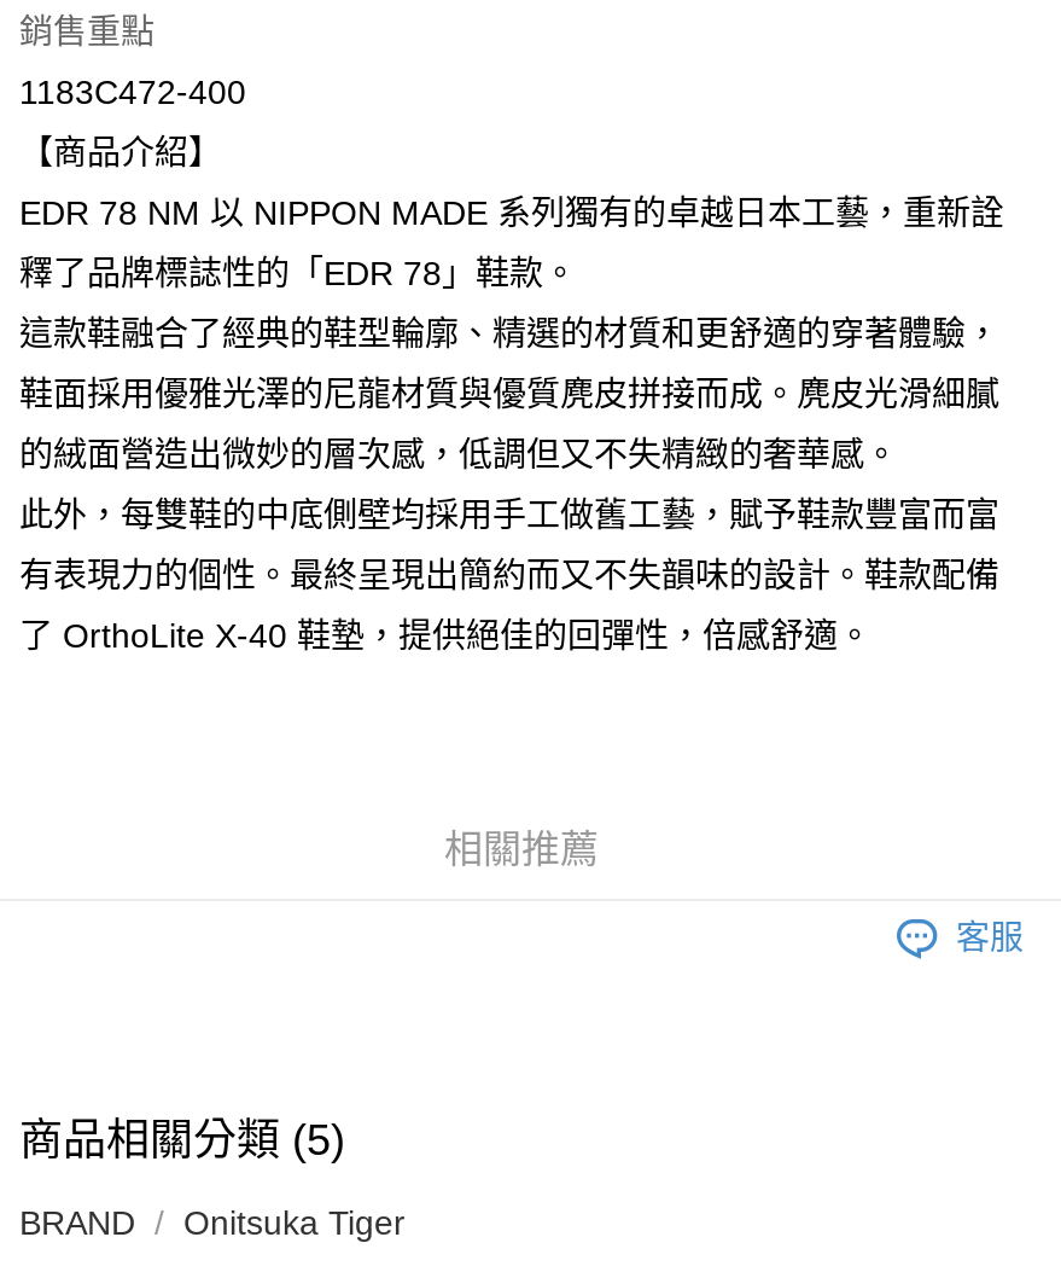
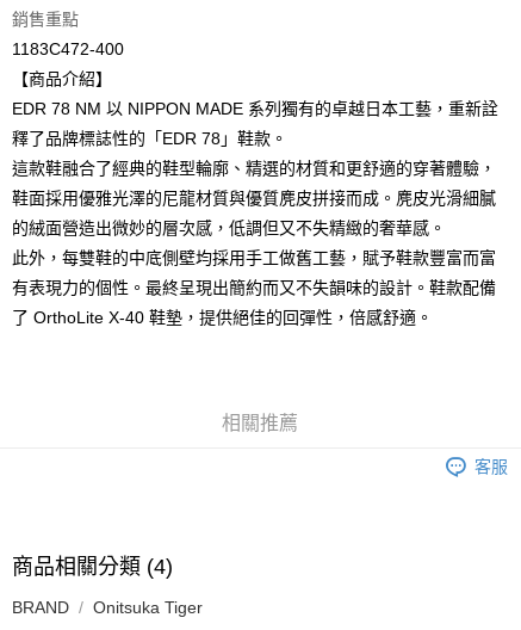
- 商品相關分類 (5)
+ 商品相關分類 (4)
